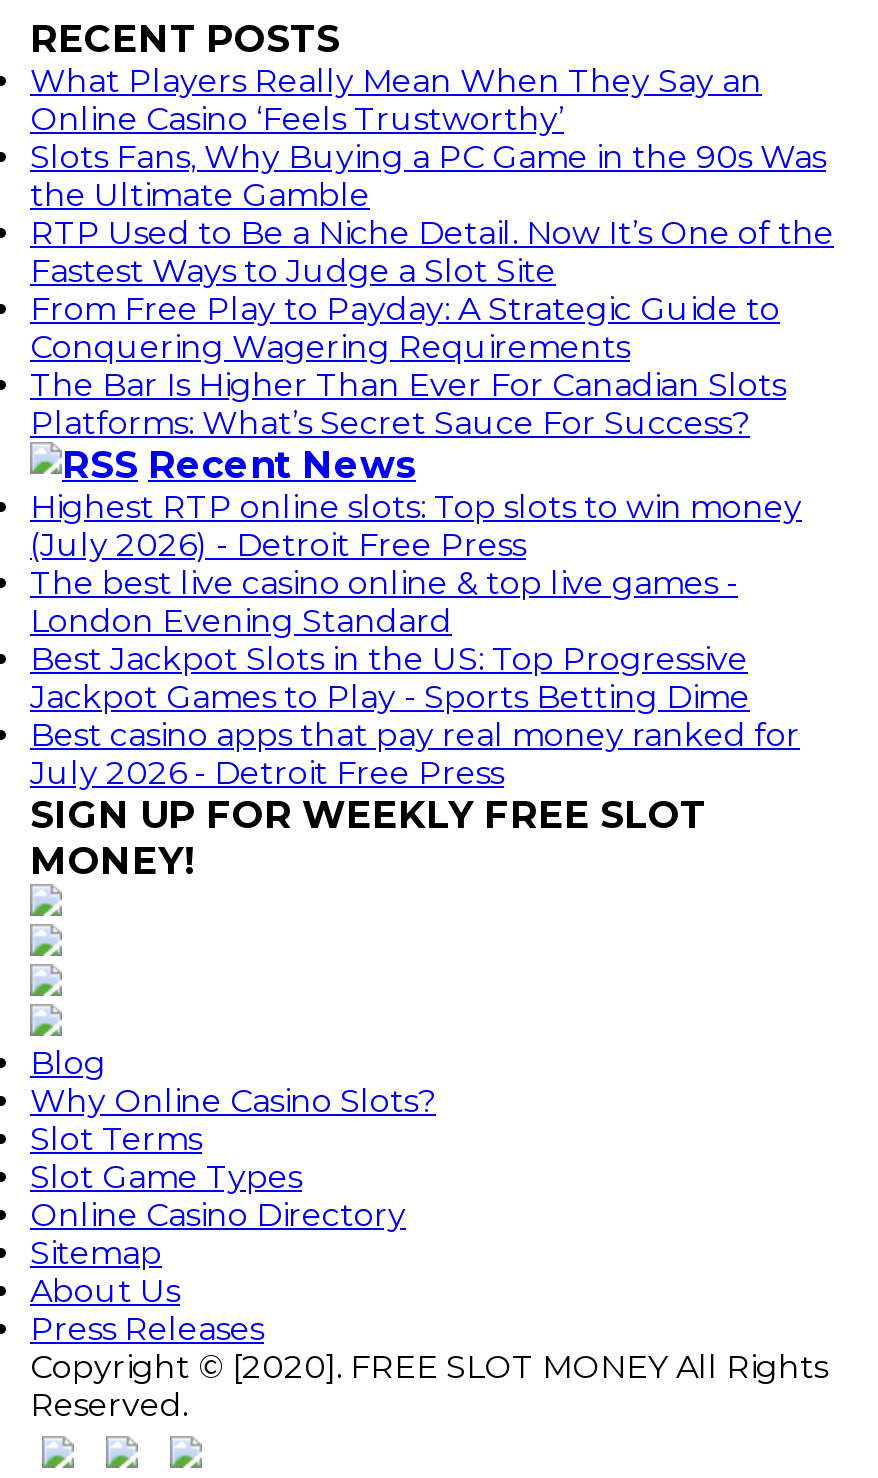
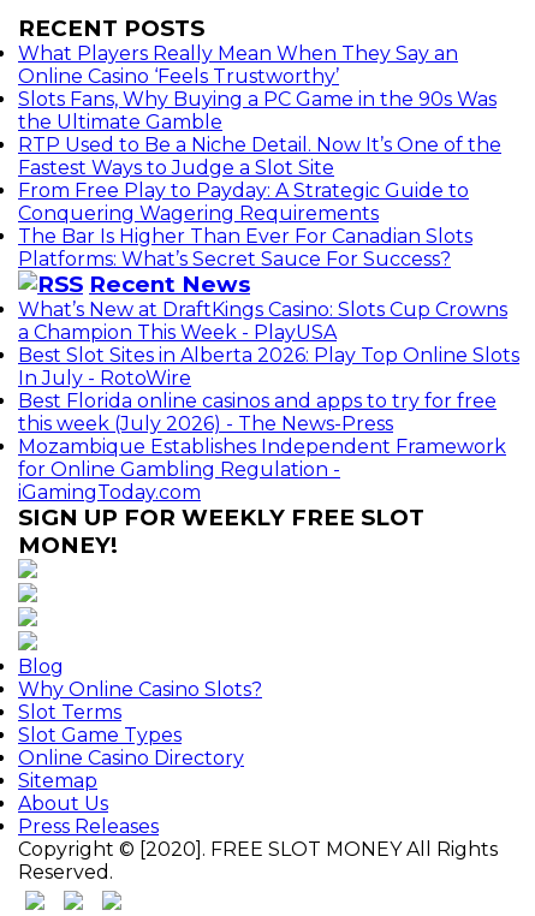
- Highest RTP online slots: Top slots to win money
- (July 2026) - Detroit Free Press
- The best live casino online & top live games -
- London Evening Standard
- Best Jackpot Slots in the US: Top Progressive
- Jackpot Games to Play - Sports Betting Dime
- Best casino apps that pay real money ranked for
- July 2026 - Detroit Free Press
+ What’s New at DraftKings Casino: Slots Cup Crowns
+ a Champion This Week - PlayUSA
+ Best Slot Sites in Alberta 2026: Play Top Online Slots
+ In July - RotoWire
+ Best Florida online casinos and apps to try for free
+ this week (July 2026) - The News-Press
+ Mozambique Establishes Independent Framework
+ for Online Gambling Regulation -
+ iGamingToday.com
